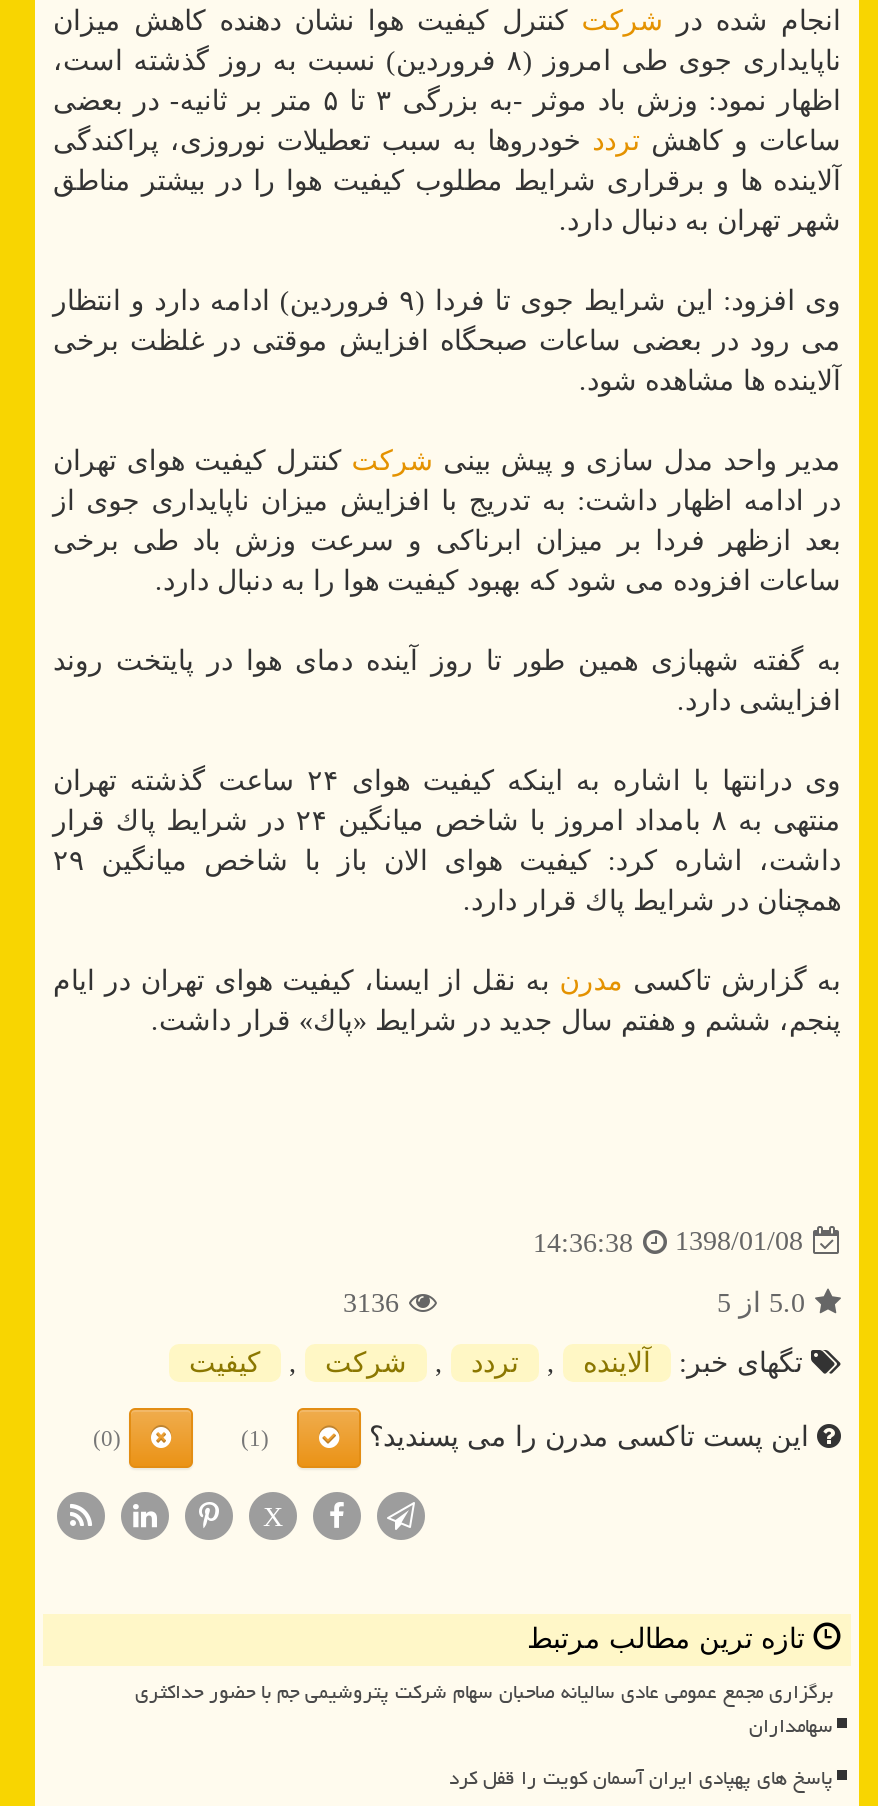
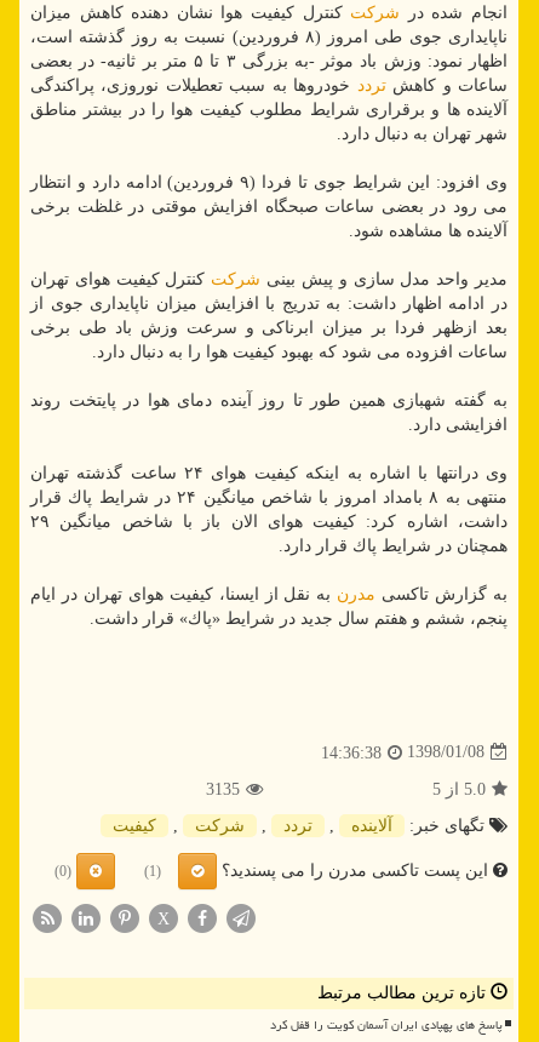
- 3136
+ 3135

- برگزاری مجمع عمومی عادی سالیانه صاحبان سهام شرکت پتروشیمی جم با حضور حداکثری
- سهامداران
